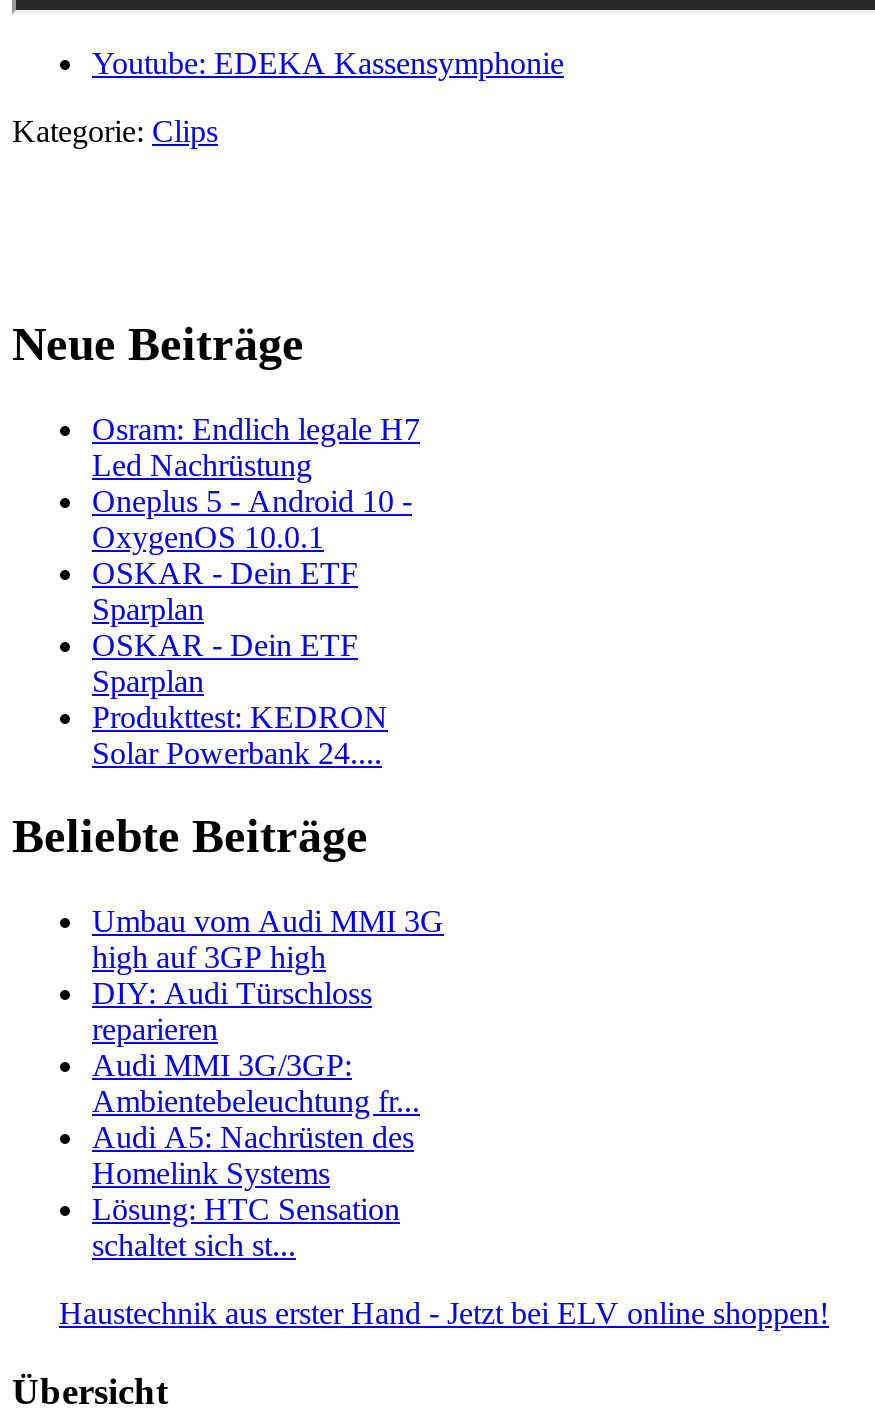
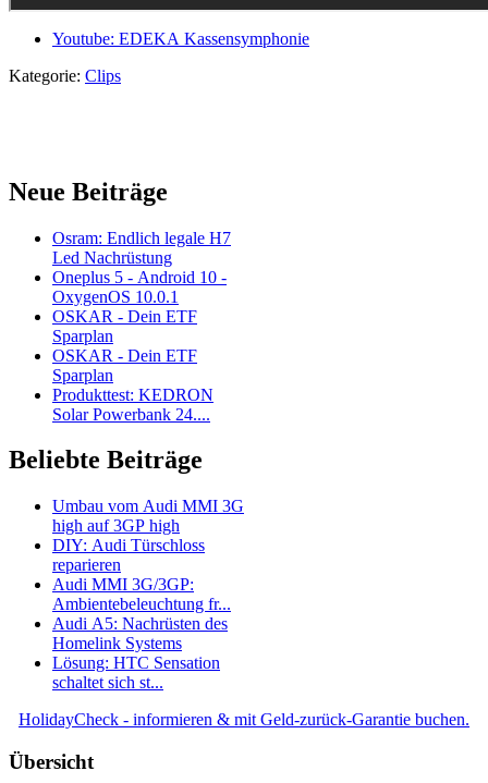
- Haustechnik aus erster Hand - Jetzt bei ELV online shoppen!
+ HolidayCheck - informieren & mit Geld-zurück-Garantie buchen.
